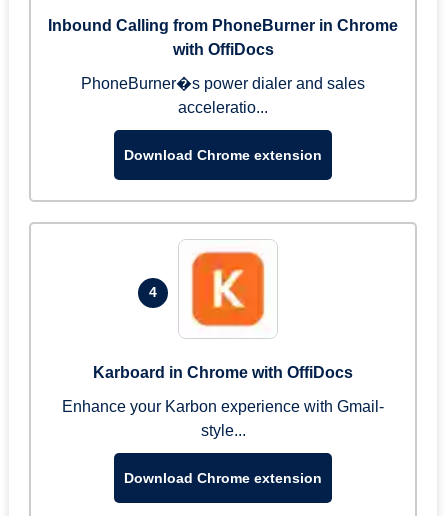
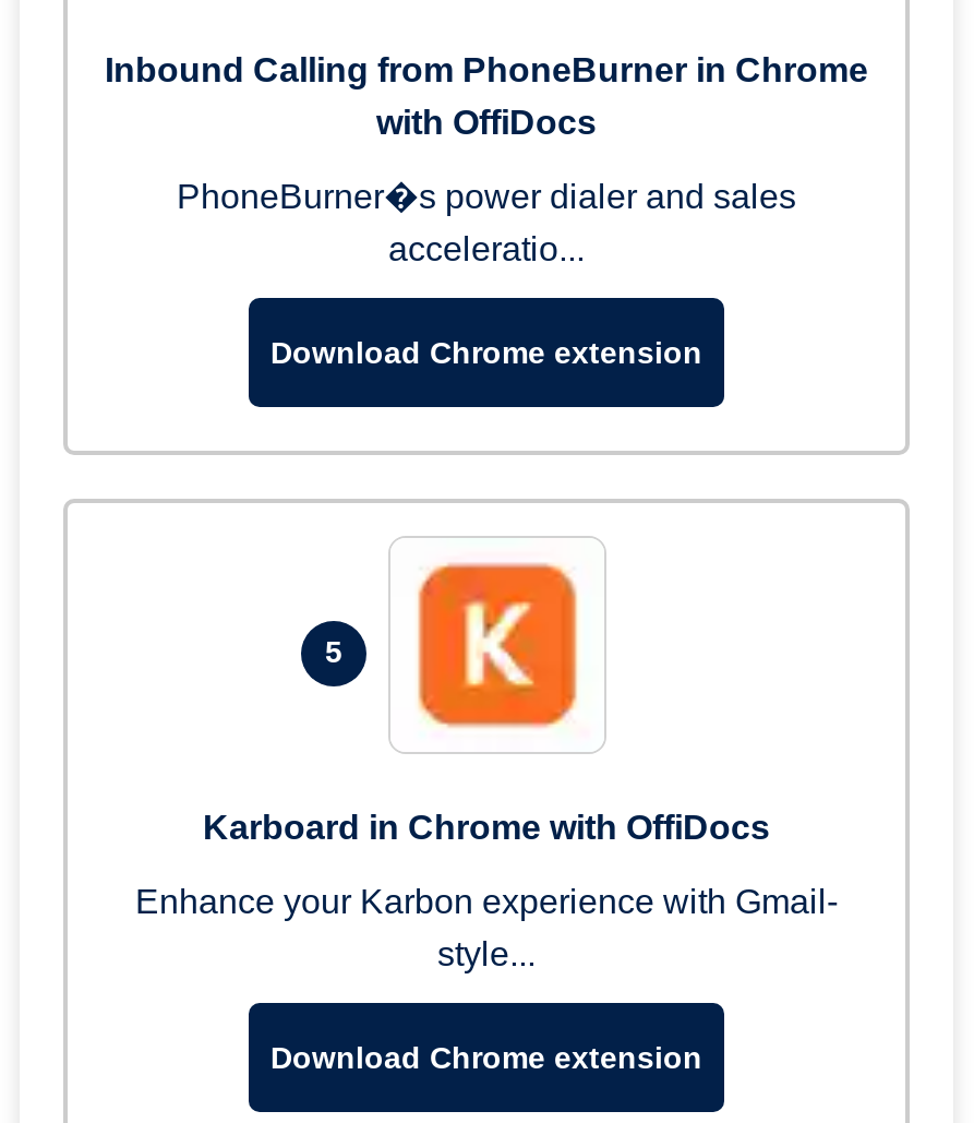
- 4
+ 5
